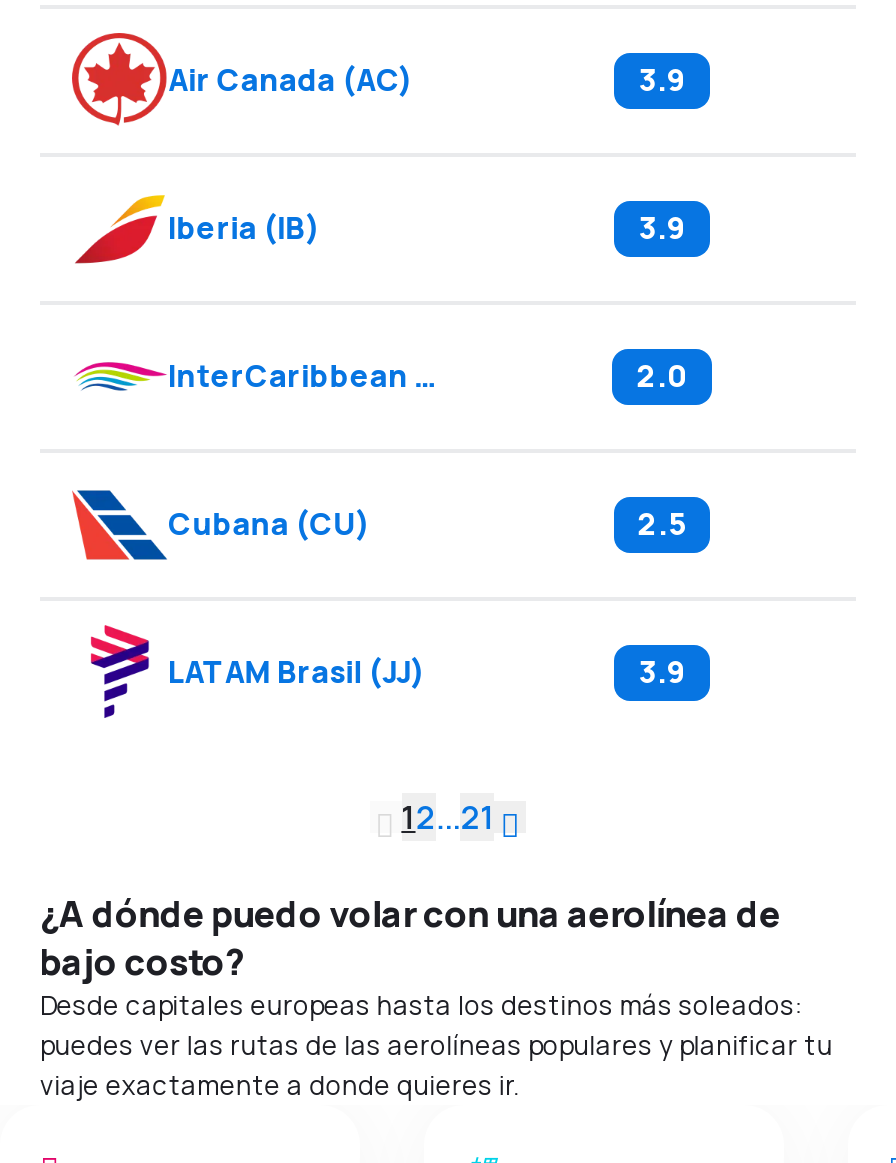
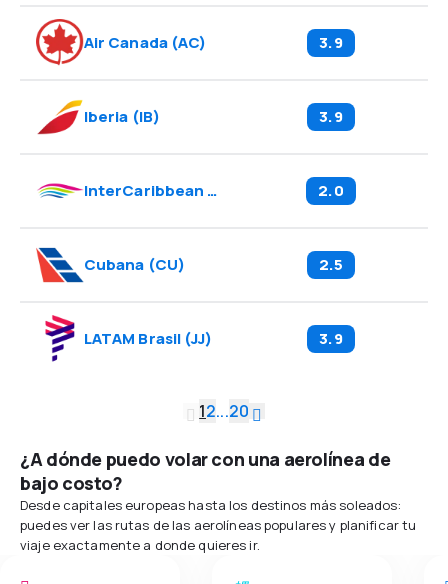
- 12...21
+ 12...20
